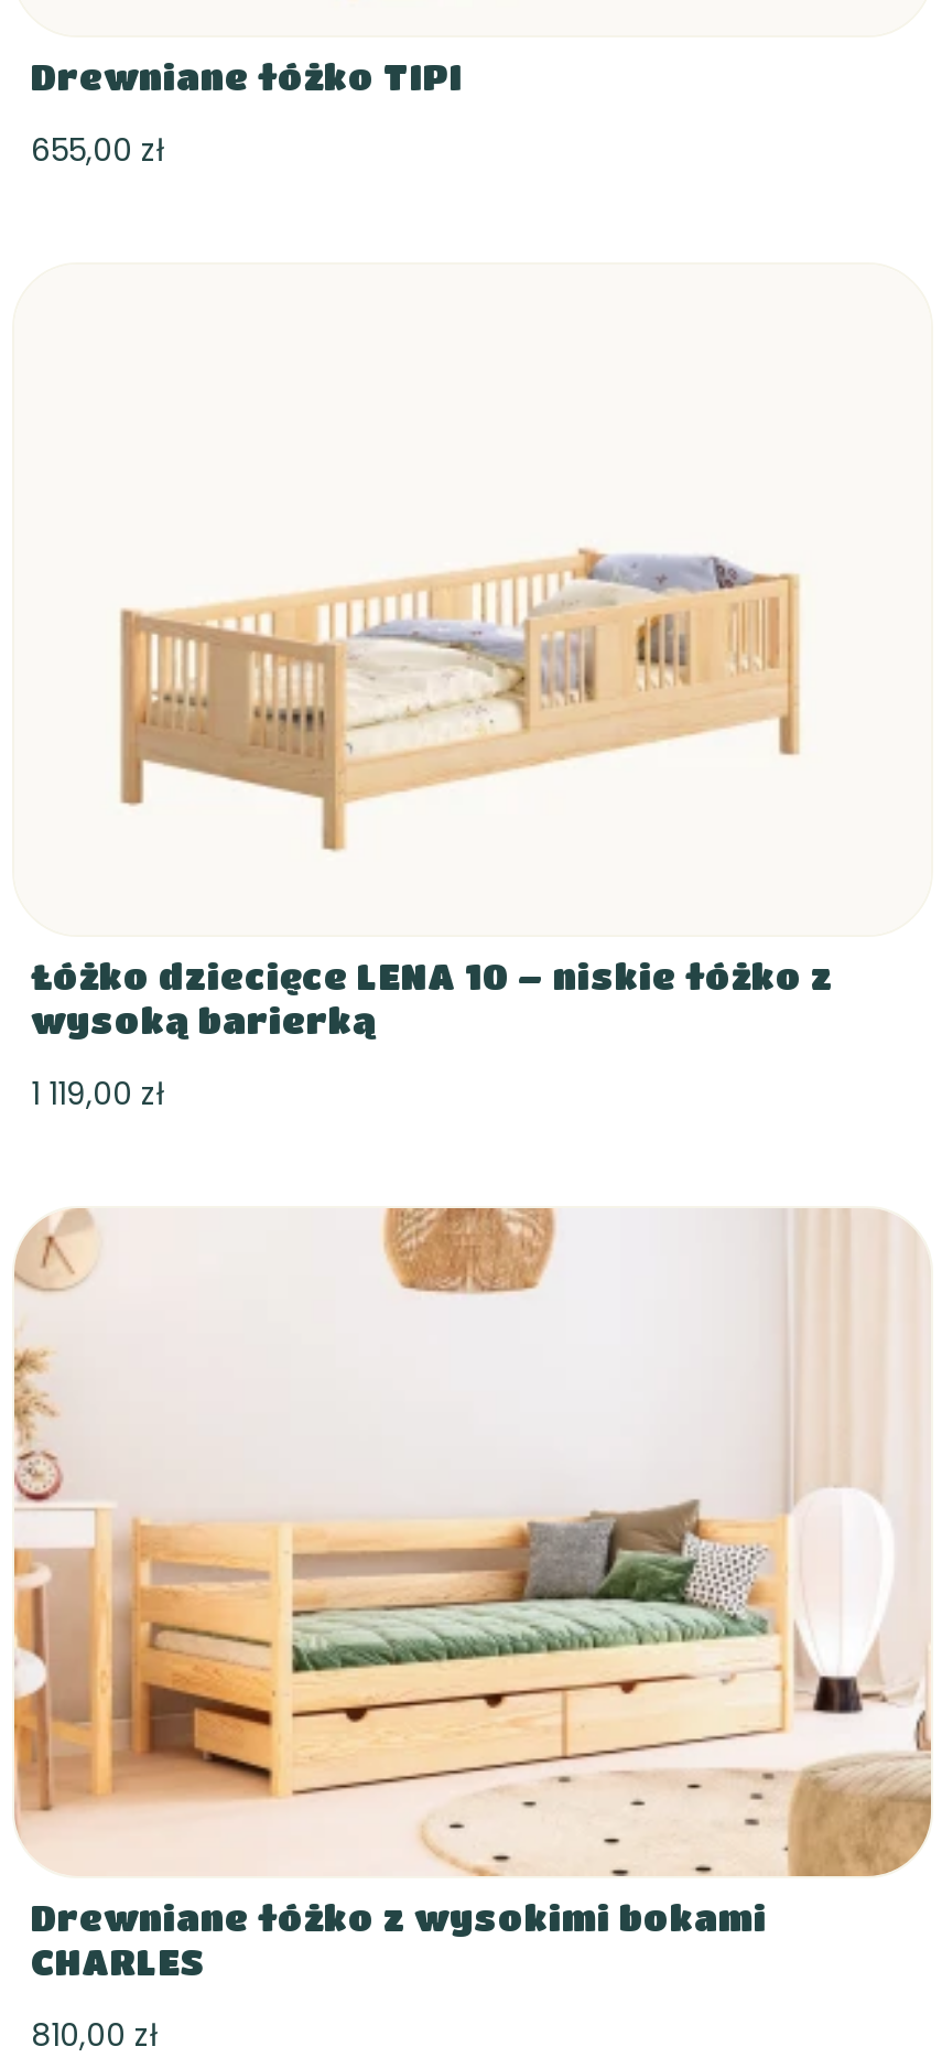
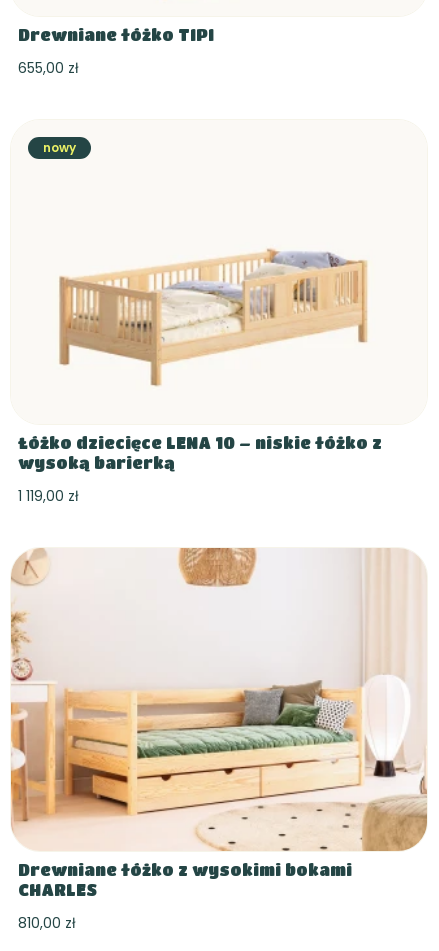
+ nowy
